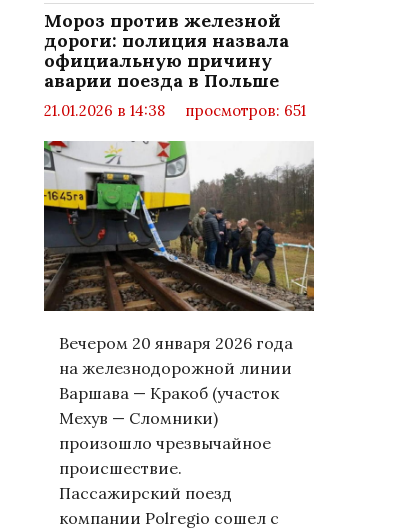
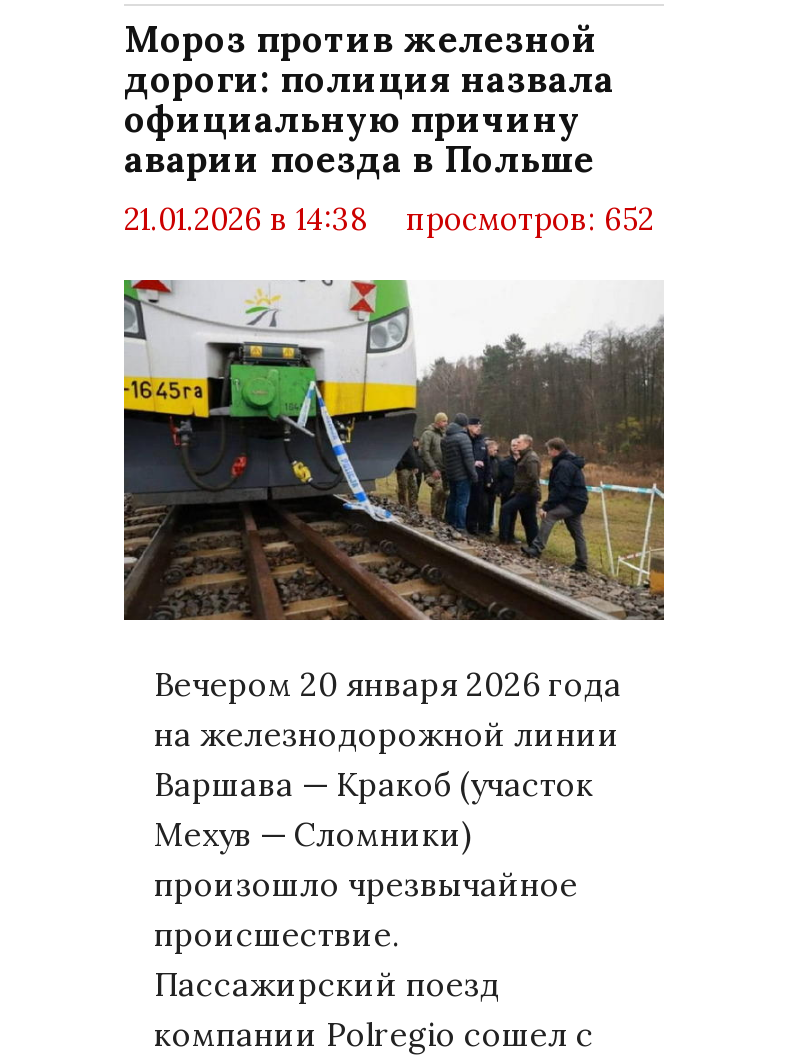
- 21.01.2026 в 14:38 просмотров: 651
+ 21.01.2026 в 14:38 просмотров: 652
